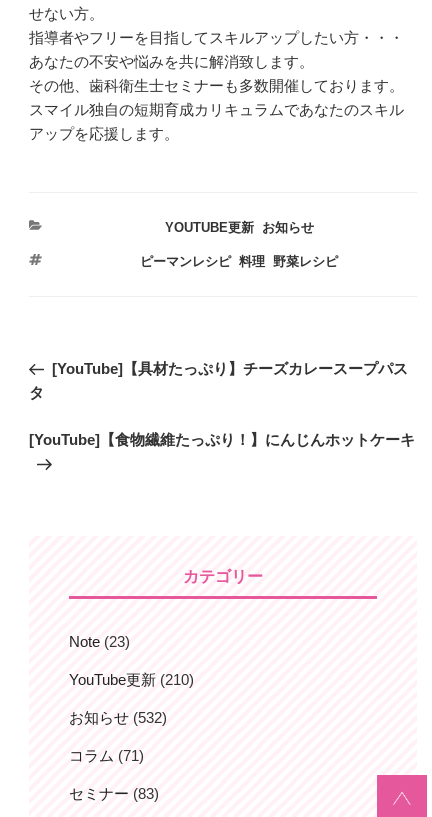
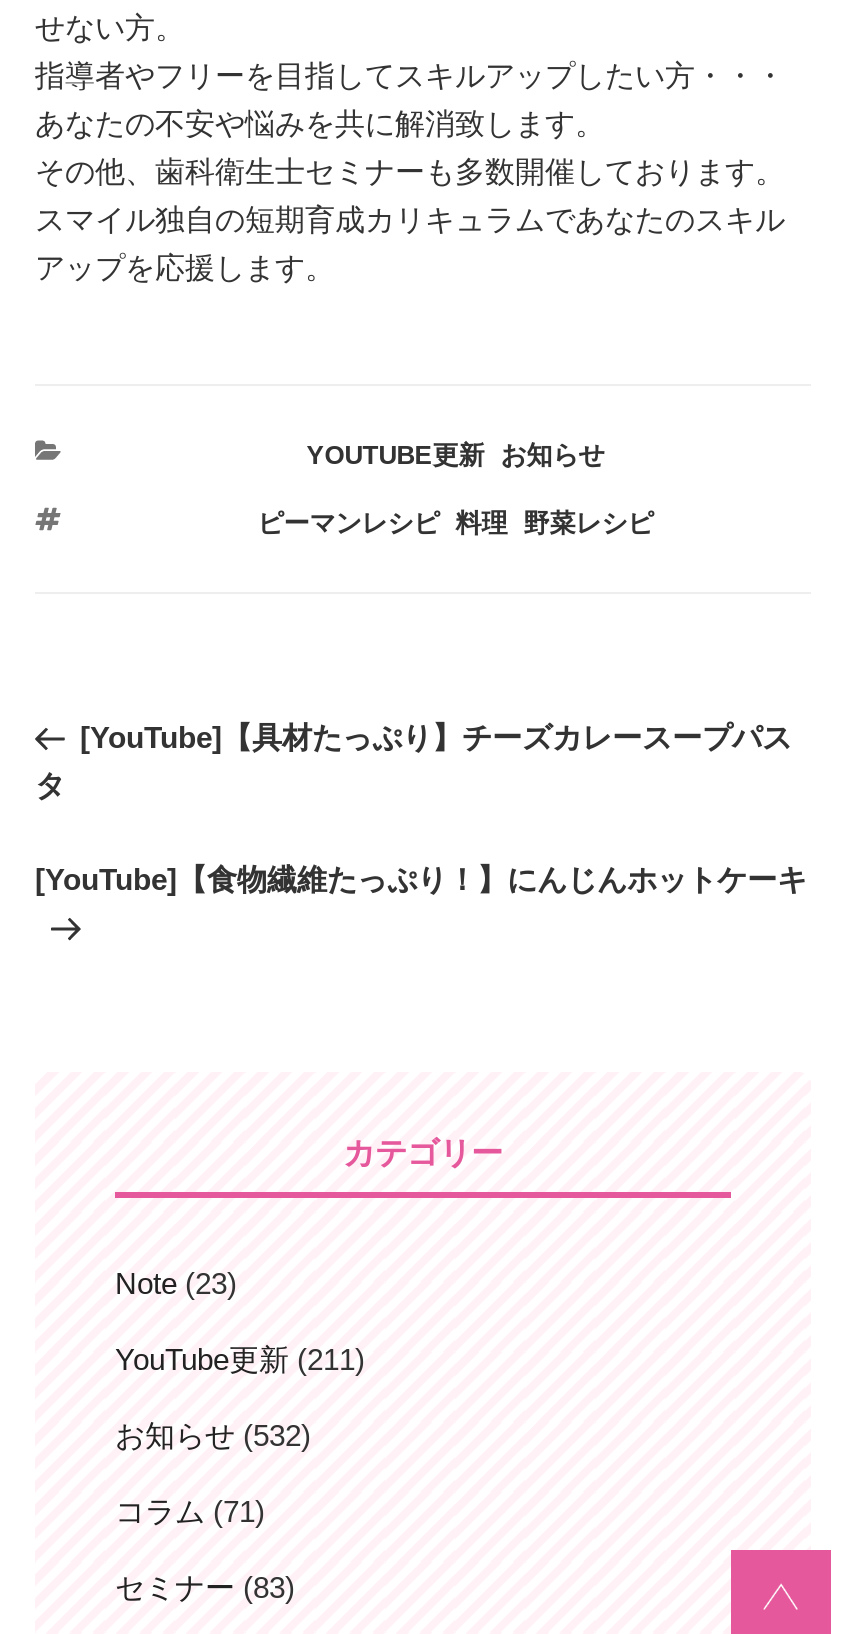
- YouTube更新(210)
+ YouTube更新(211)
